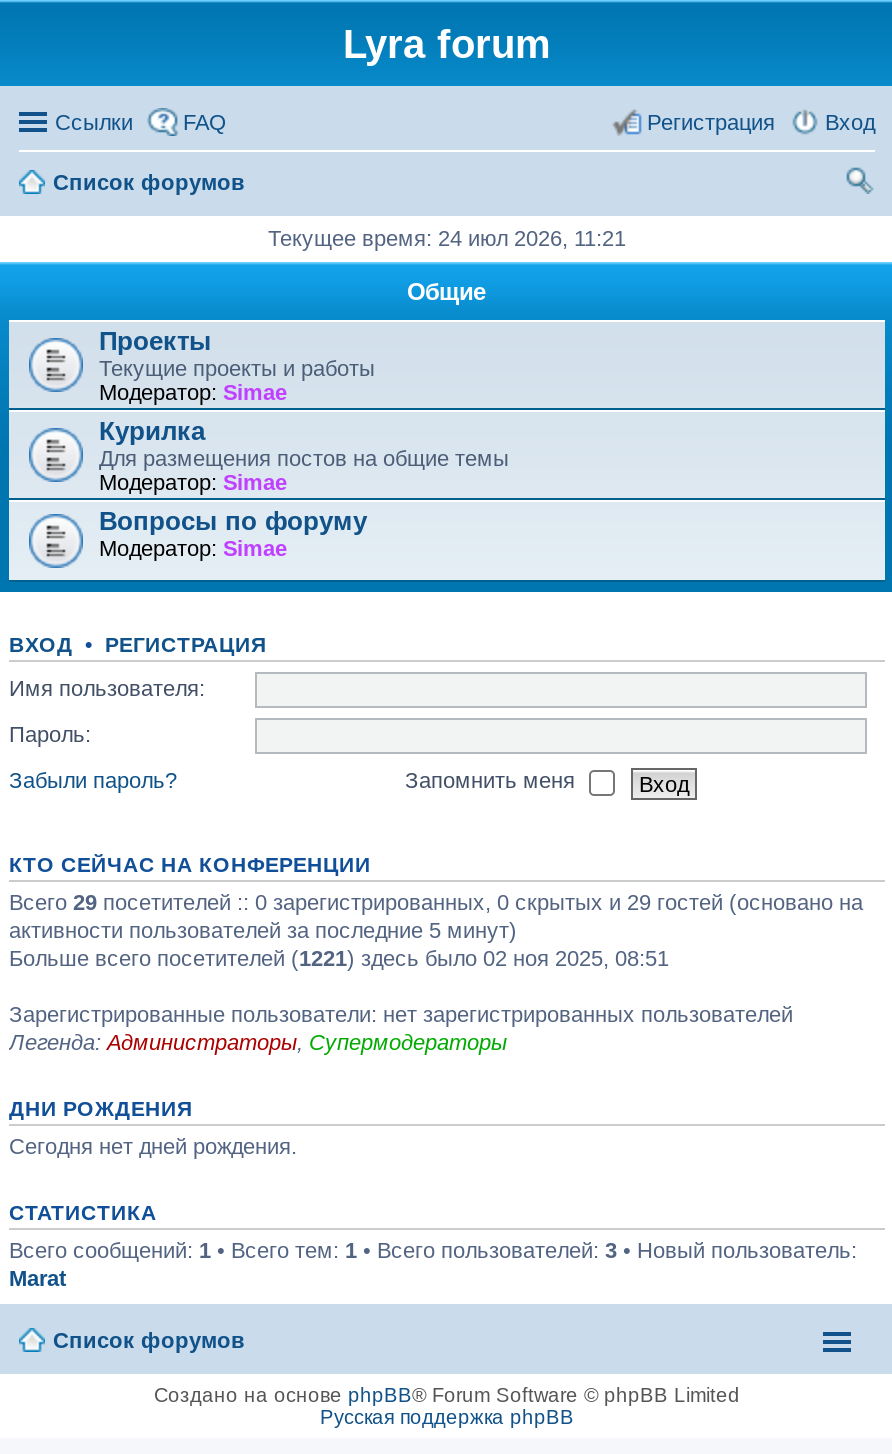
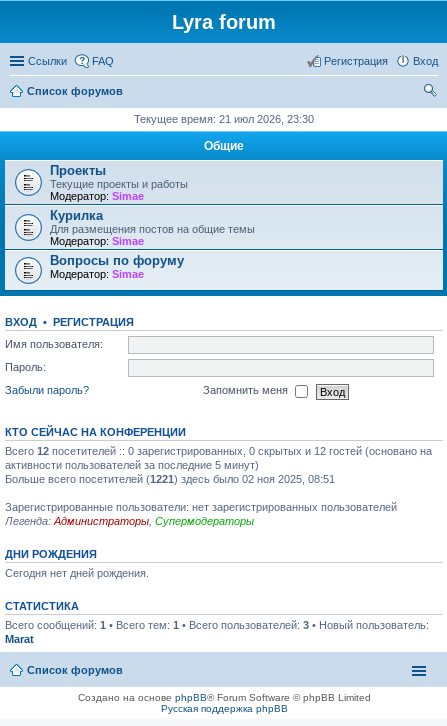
- Текущее время: 24 июл 2026, 11:21
+ Текущее время: 21 июл 2026, 23:30

- Всего 29 посетителей :: 0 зарегистрированных, 0 скрытых и 29 гостей (основано на
+ Всего 12 посетителей :: 0 зарегистрированных, 0 скрытых и 12 гостей (основано на
